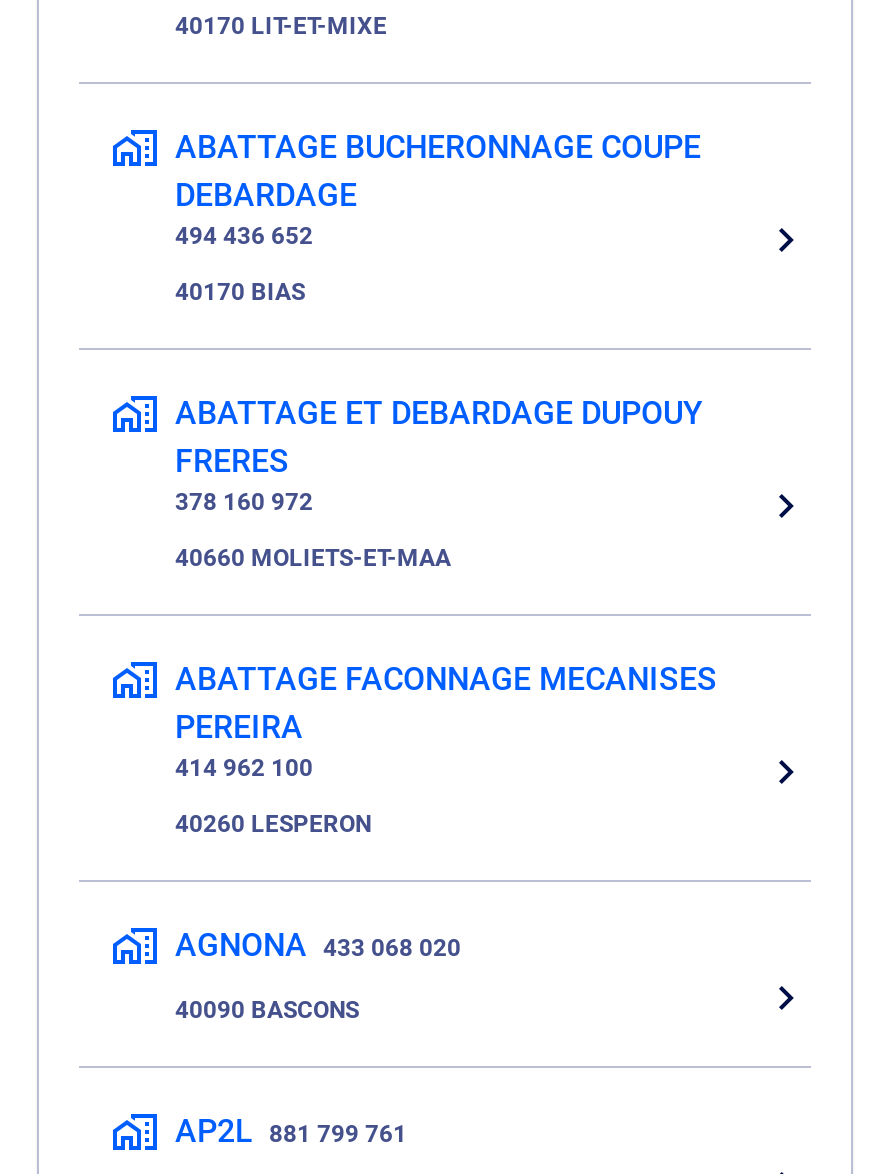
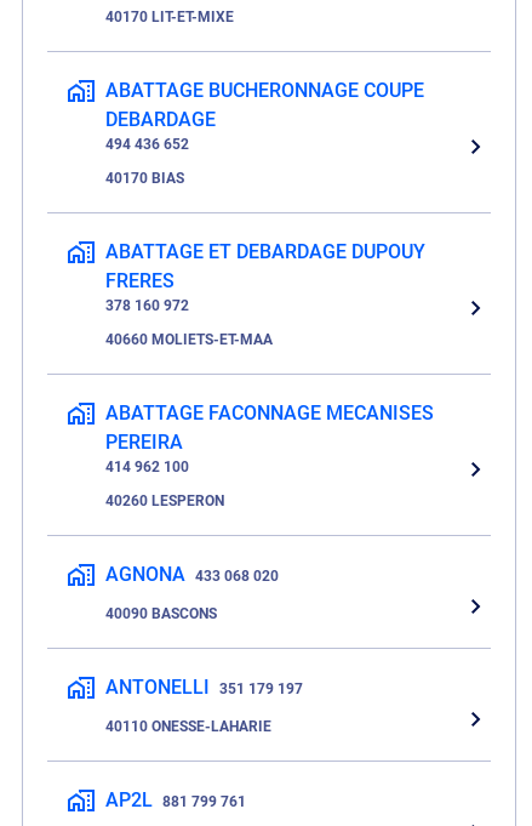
+ ANTONELLI 351 179 197
+ 40110 ONESSE-LAHARIE
